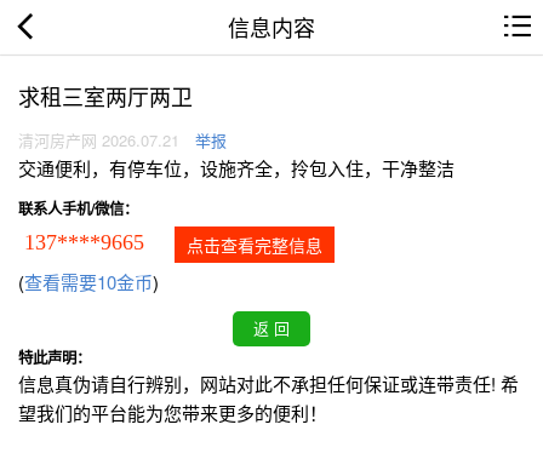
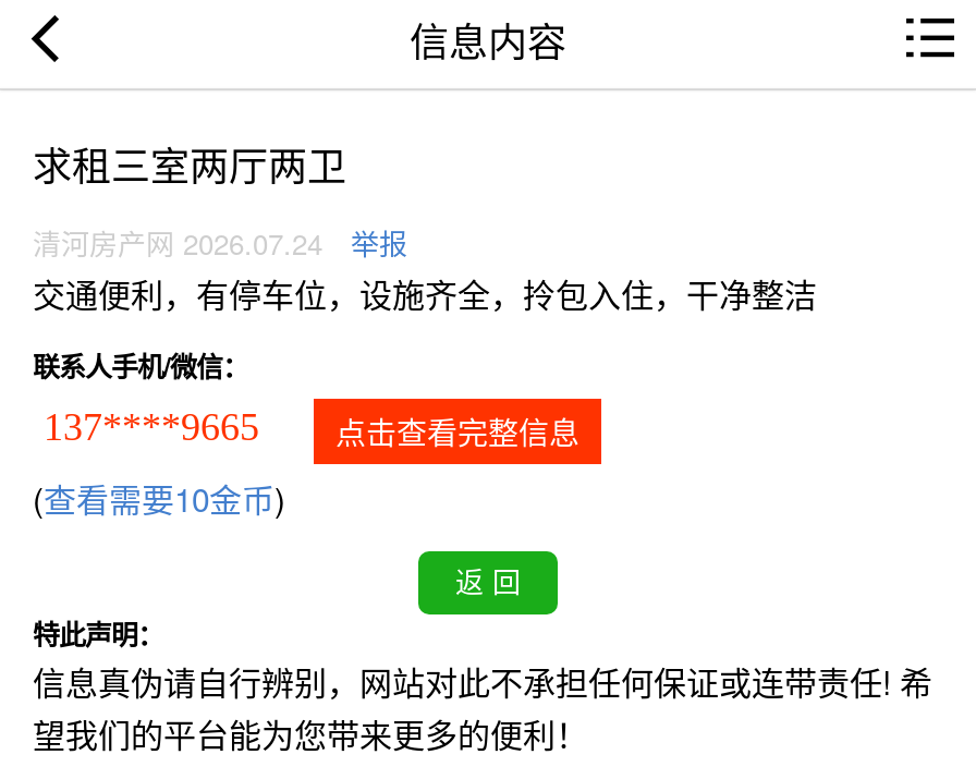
- 清河房产网 2026.07.21 举报
+ 清河房产网 2026.07.24 举报
